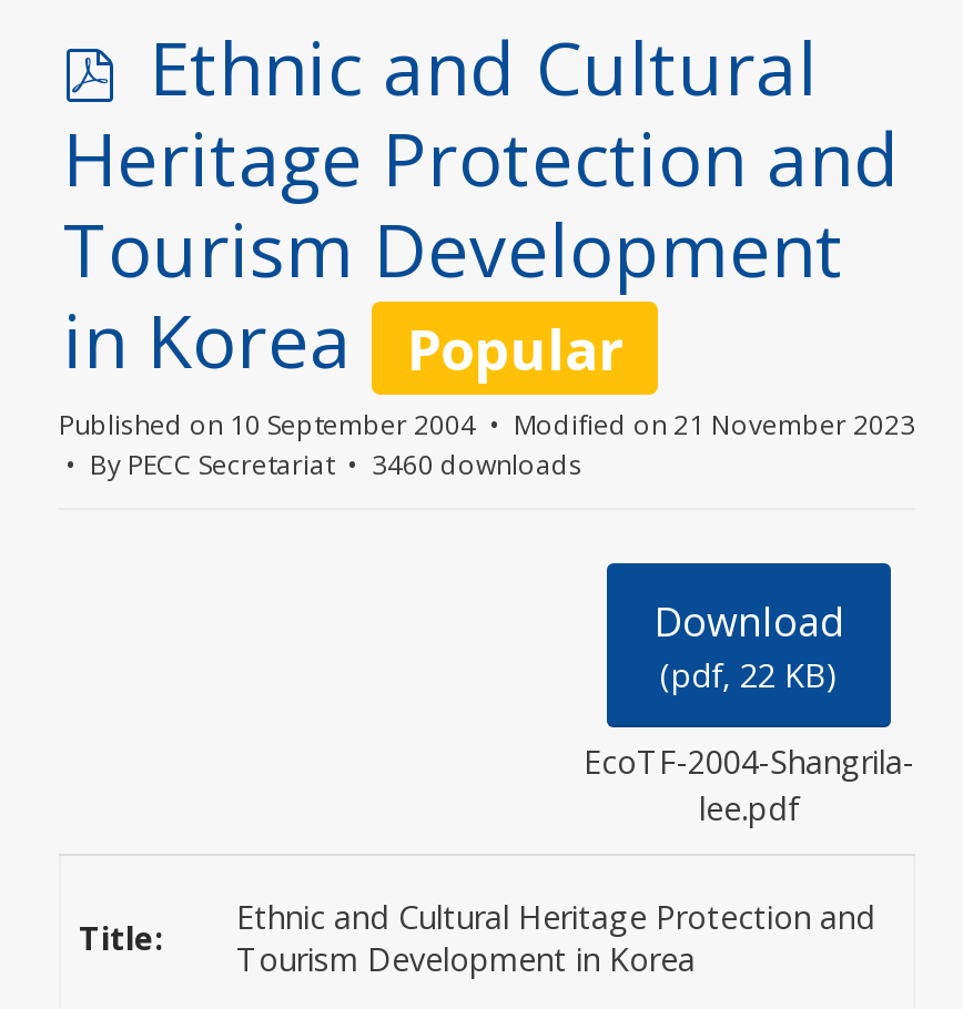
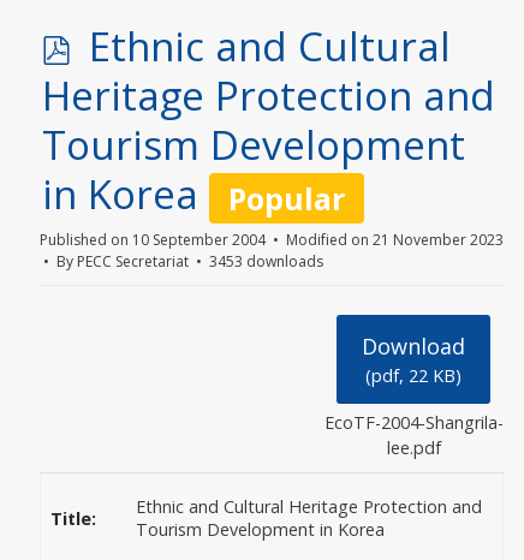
- By PECC Secretariat 3460 downloads
+ By PECC Secretariat 3453 downloads
